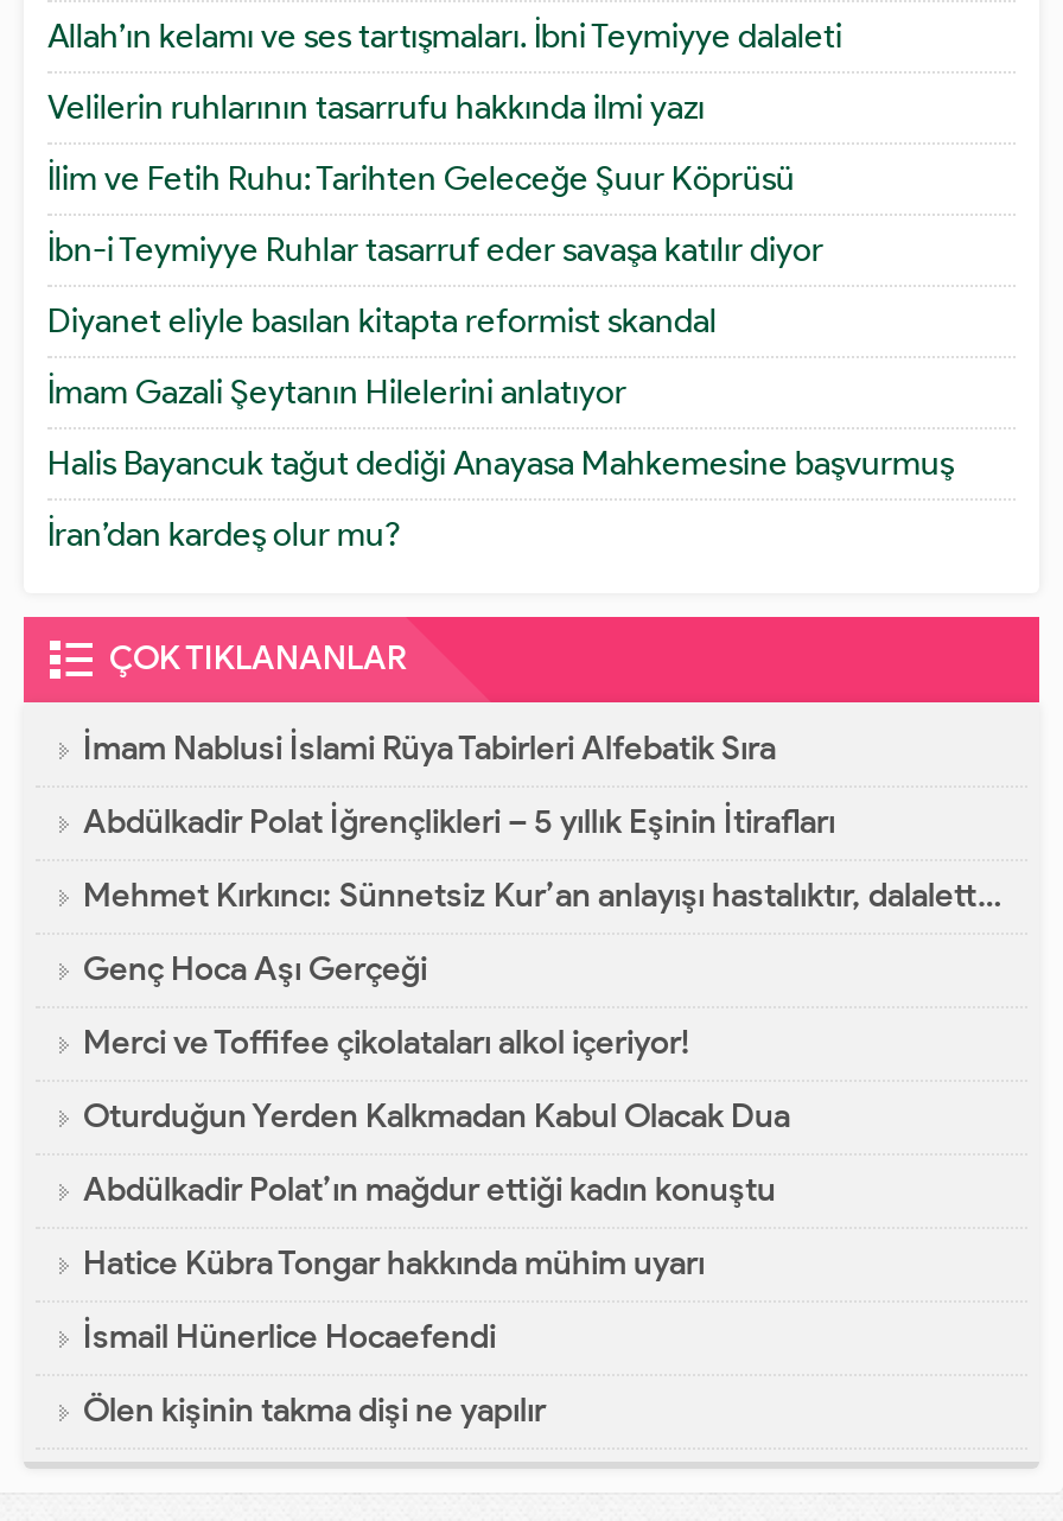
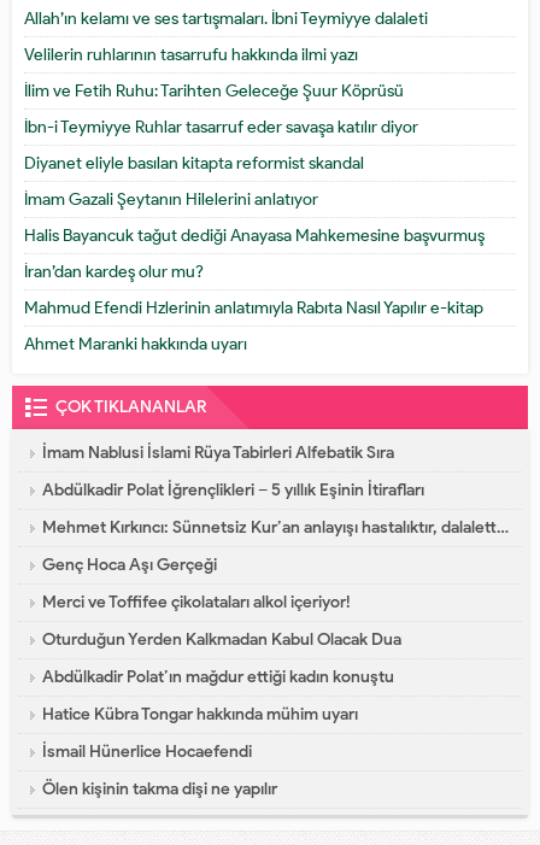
+ Mahmud Efendi Hzlerinin anlatımıyla Rabıta Nasıl Yapılır e-kitap
+ Ahmet Maranki hakkında uyarı
